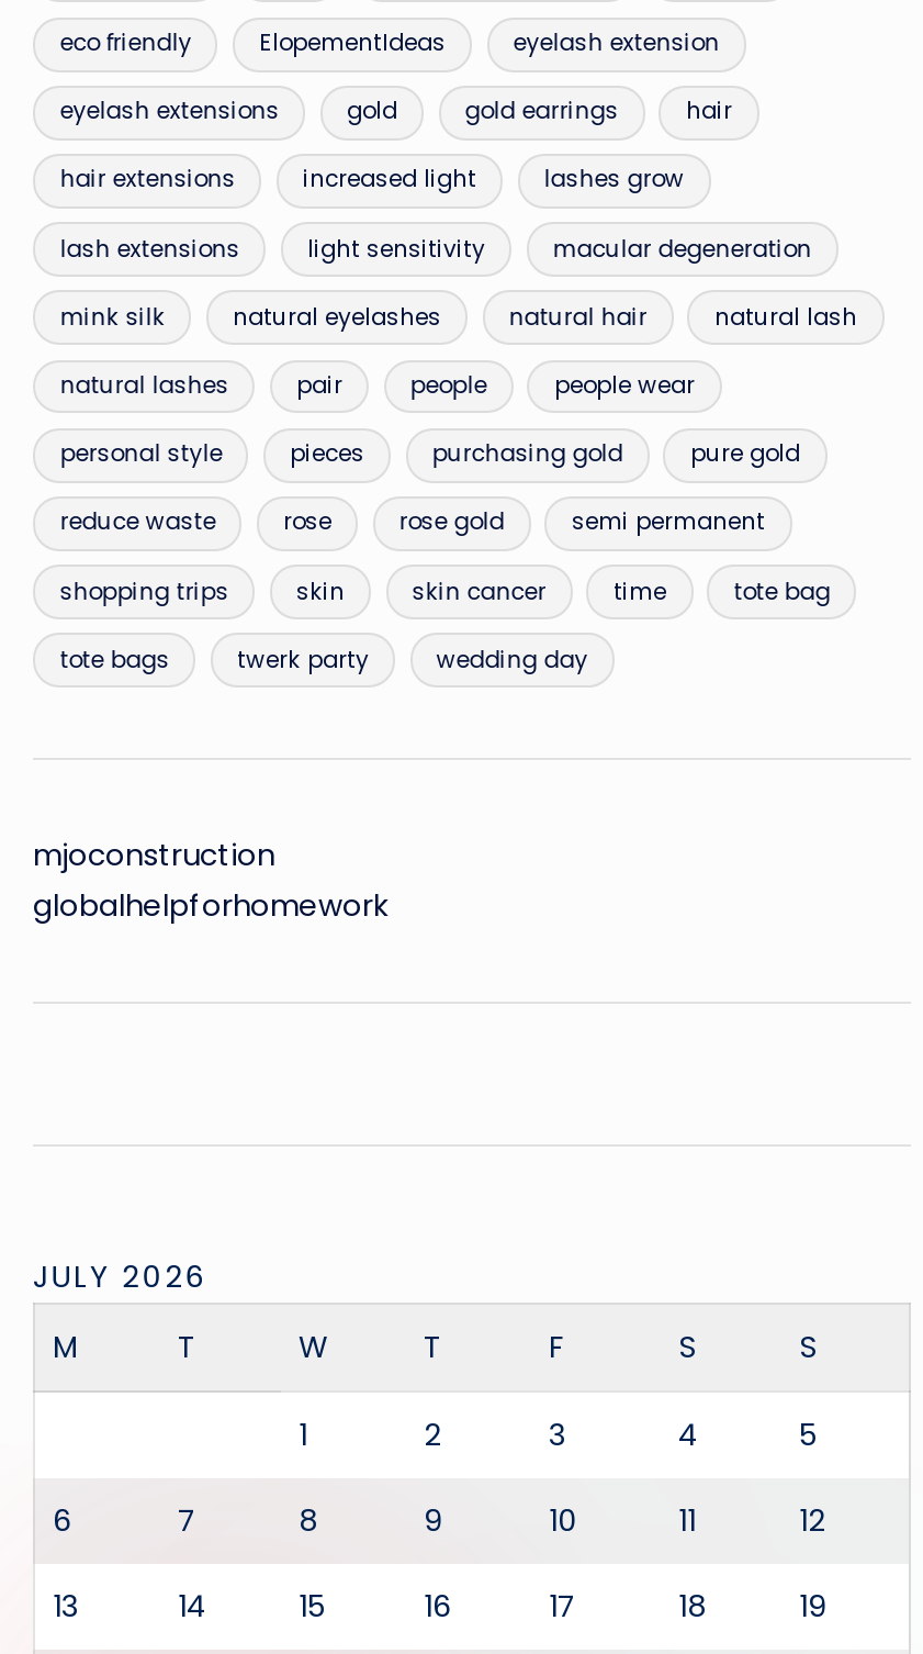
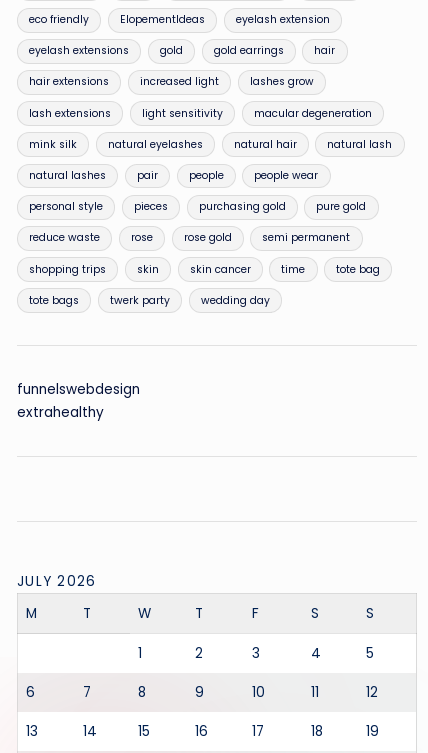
- mjoconstruction
- globalhelpforhomework
+ funnelswebdesign
+ extrahealthy
